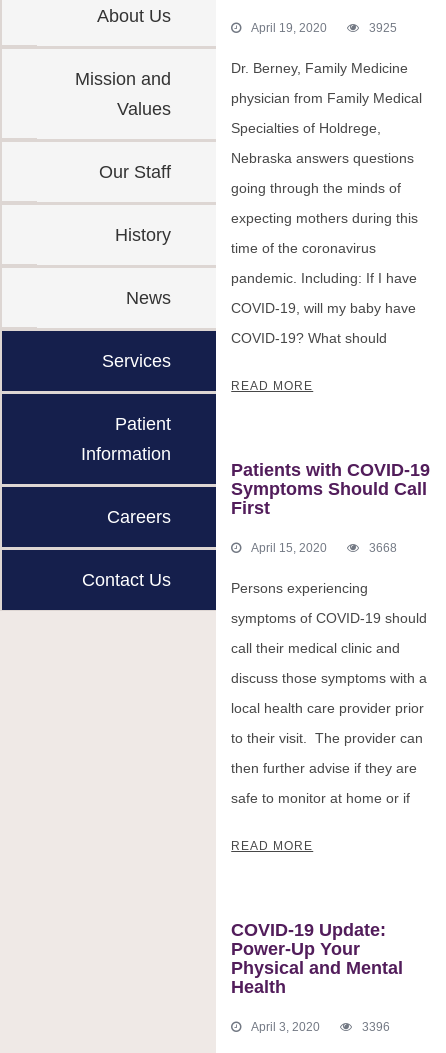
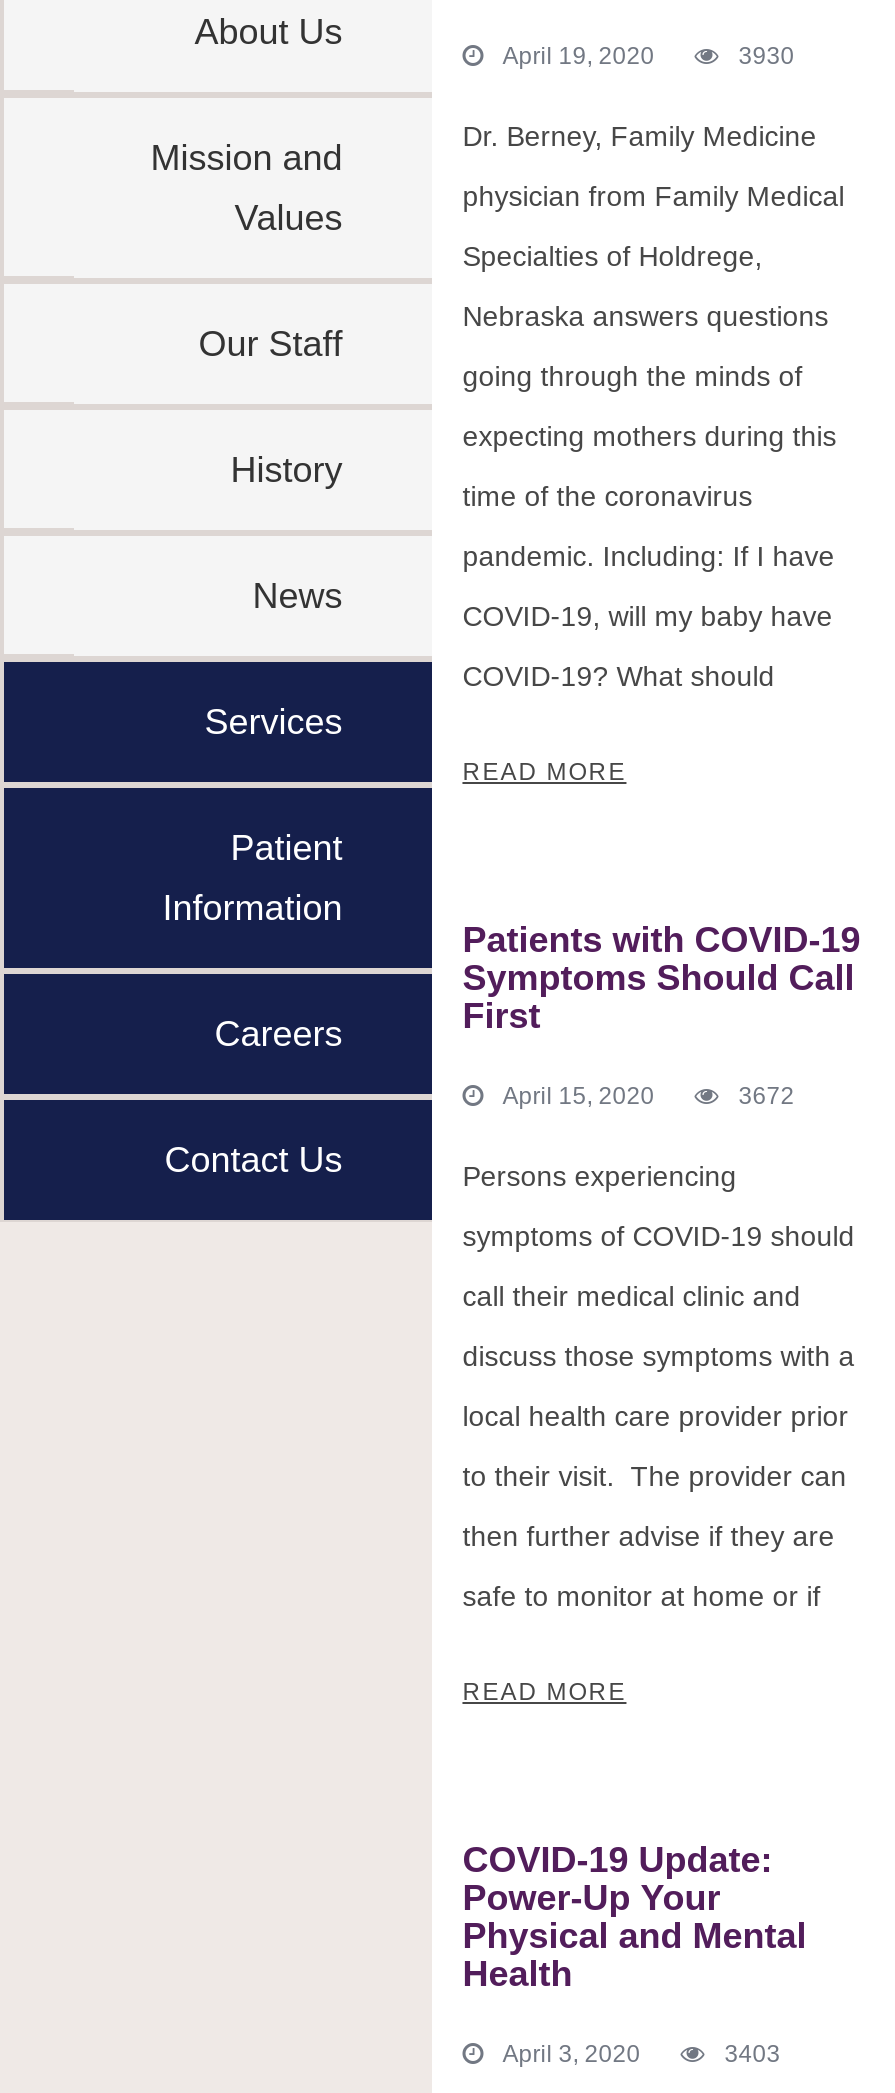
- 3925
+ 3930

- 3668
+ 3672

- 3396
+ 3403
